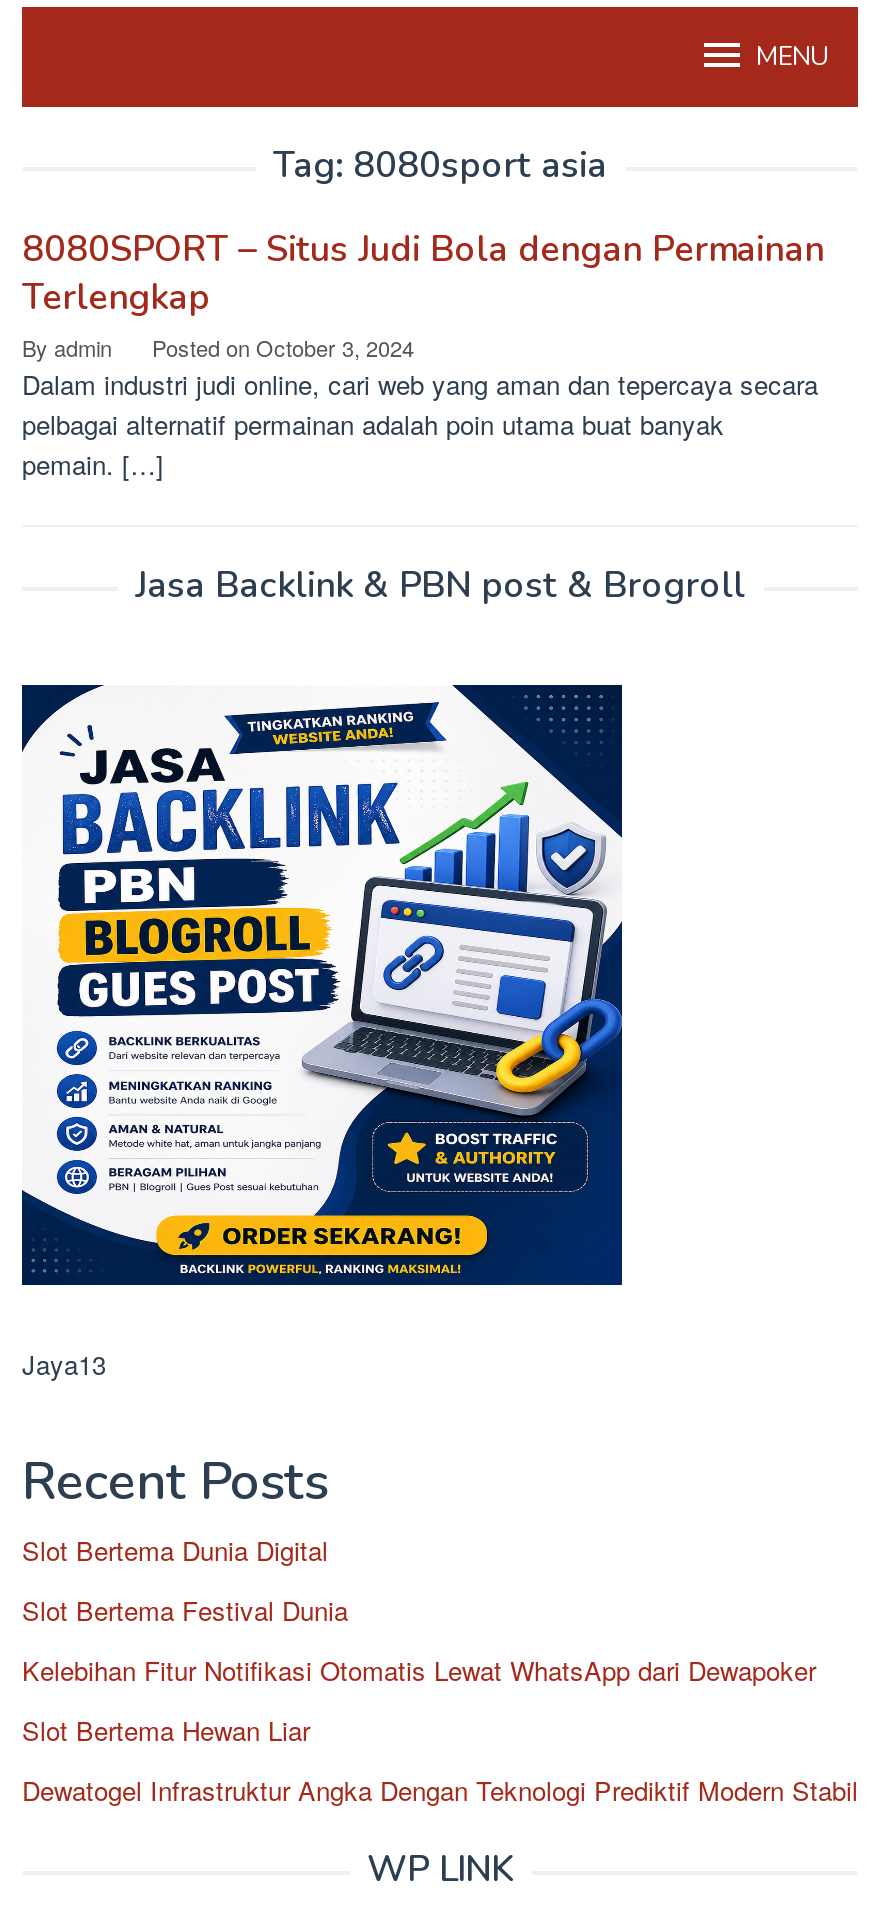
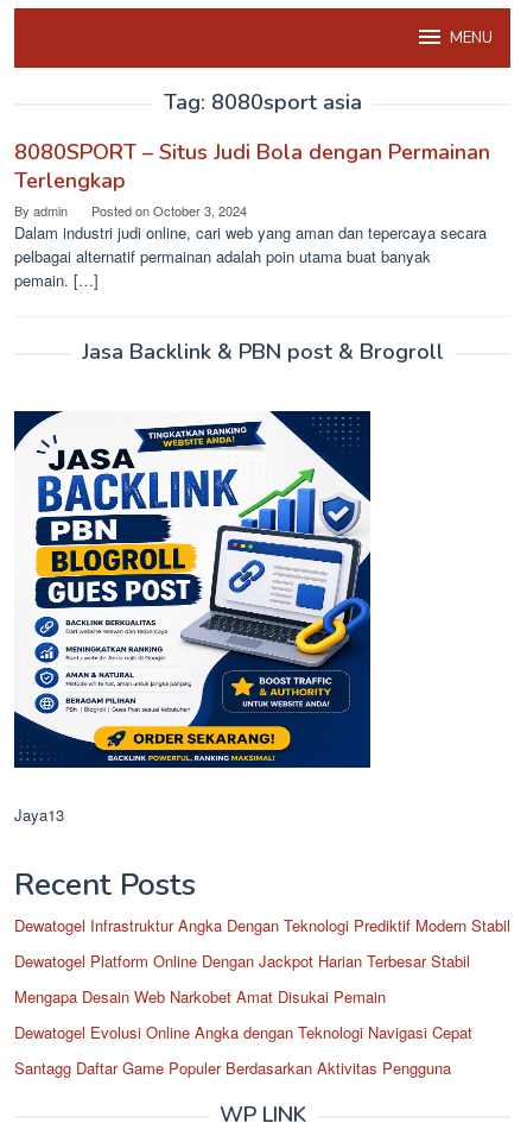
- Slot Bertema Dunia Digital
- Slot Bertema Festival Dunia
- Kelebihan Fitur Notifikasi Otomatis Lewat WhatsApp dari Dewapoker
- Slot Bertema Hewan Liar

moved up: Dewatogel Infrastruktur Angka Dengan Teknologi Prediktif Modern Stabil

+ Dewatogel Platform Online Dengan Jackpot Harian Terbesar Stabil
+ Mengapa Desain Web Narkobet Amat Disukai Pemain
+ Dewatogel Evolusi Online Angka dengan Teknologi Navigasi Cepat
+ Santagg Daftar Game Populer Berdasarkan Aktivitas Pengguna
